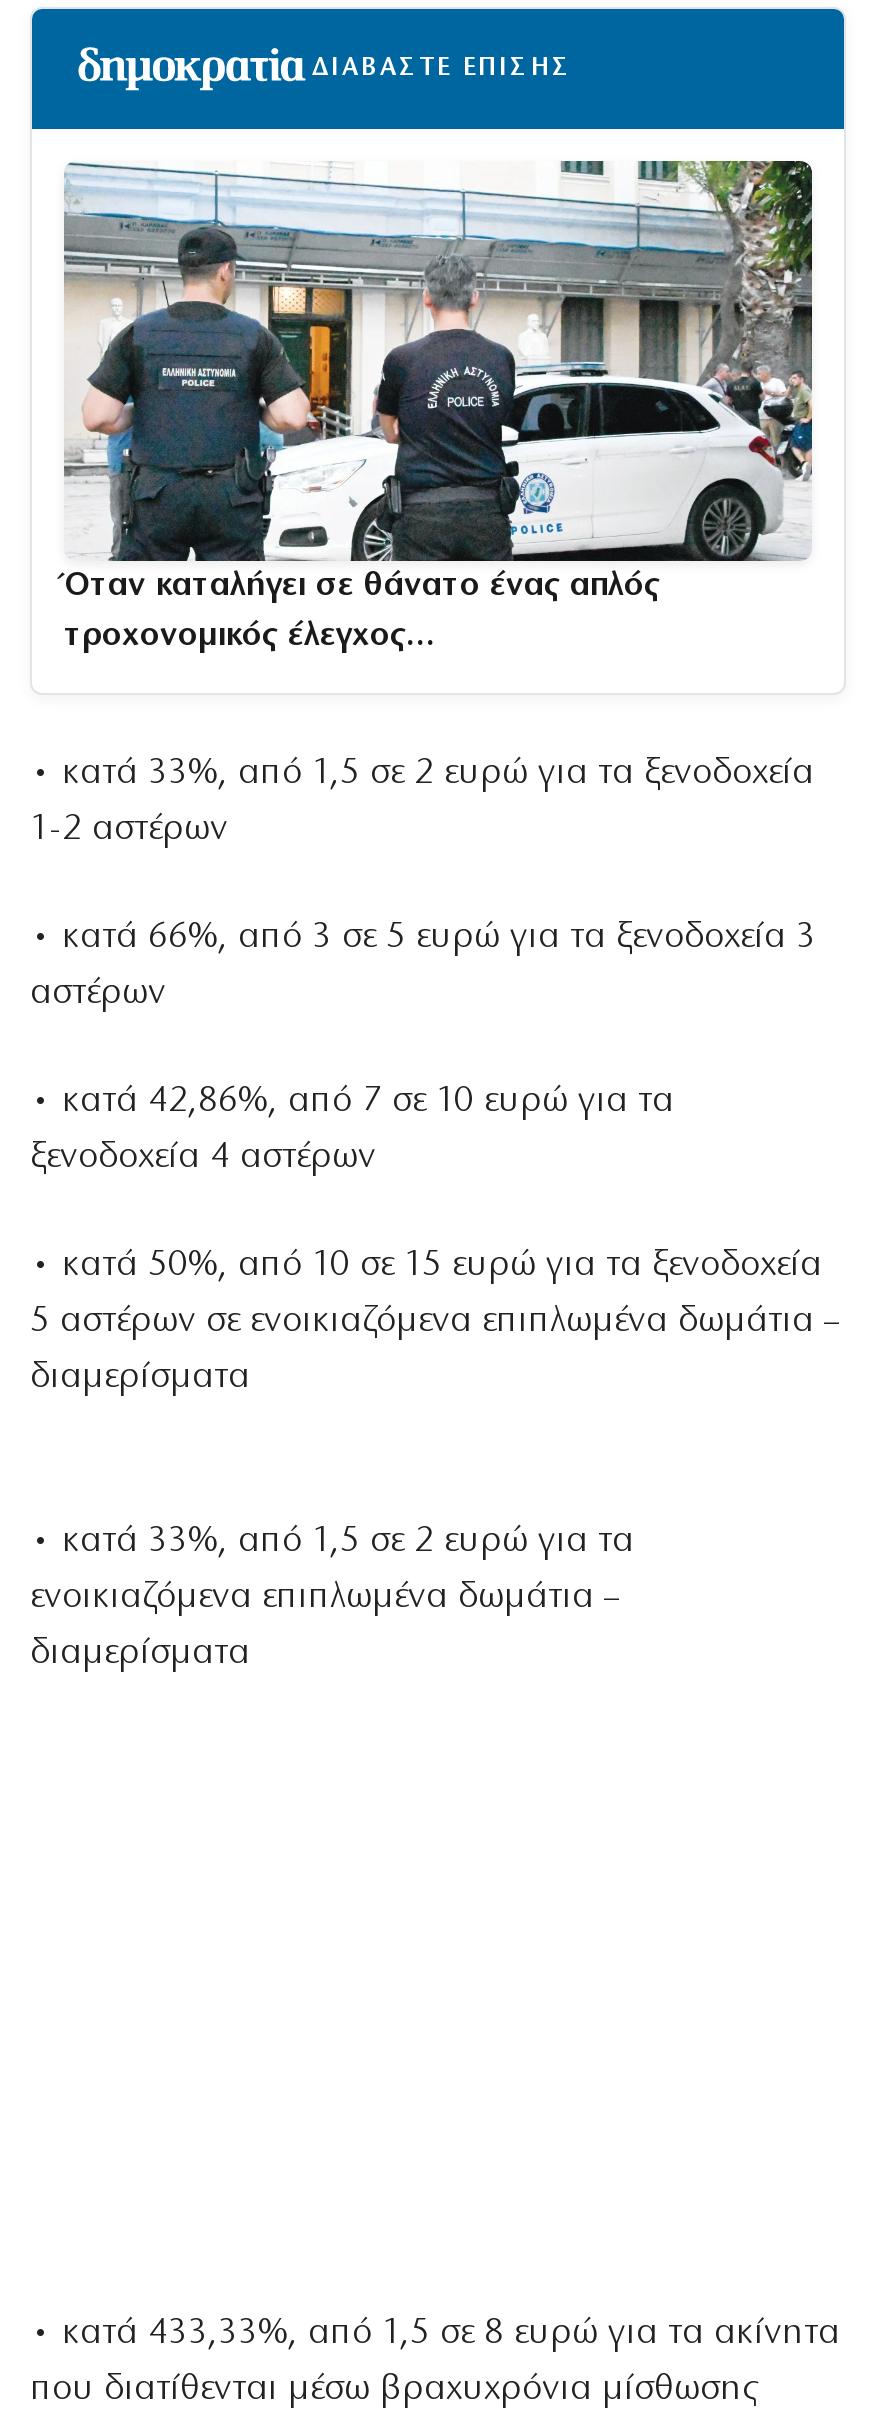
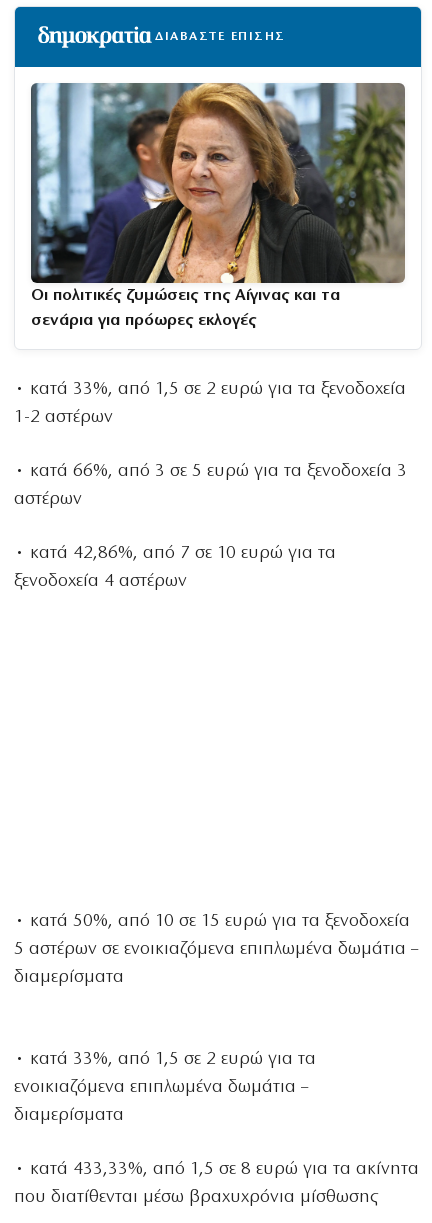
- [image]
- Όταν καταλήγει σε θάνατο ένας απλός
+ [image]
+ Οι πολιτικές ζυμώσεις της Αίγινας και τα

- τροχονομικός έλεγχος…
+ σενάρια για πρόωρες εκλογές

moved down: • κατά 50%, από 10 σε 15 ευρώ για τα ξενοδοχεία | 5 αστέρων σε ενοικιαζόμενα επιπλωμένα δωμάτια – | διαμερίσματα | • κατά 33%, από 1,5 σε 2 ευρώ για τα | ενοικιαζόμενα επιπλωμένα δωμάτια – | διαμερίσματα
